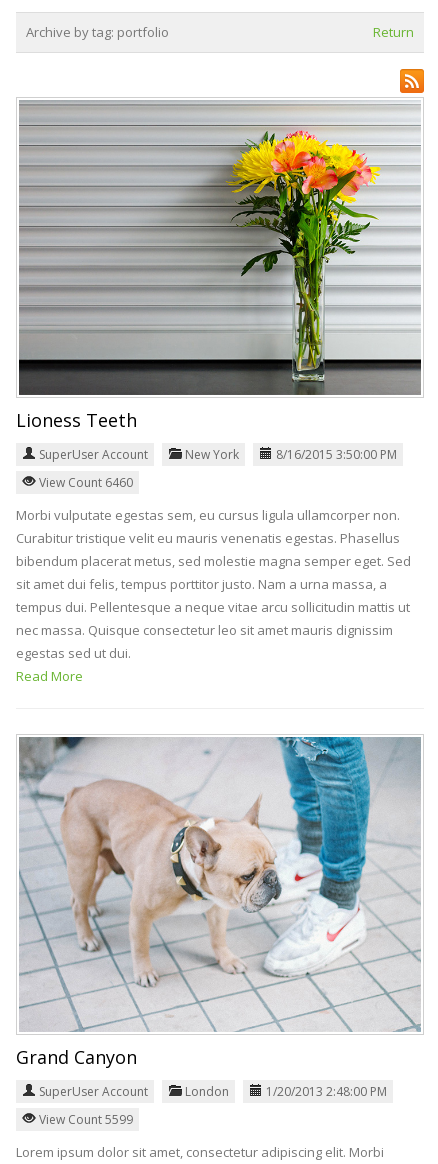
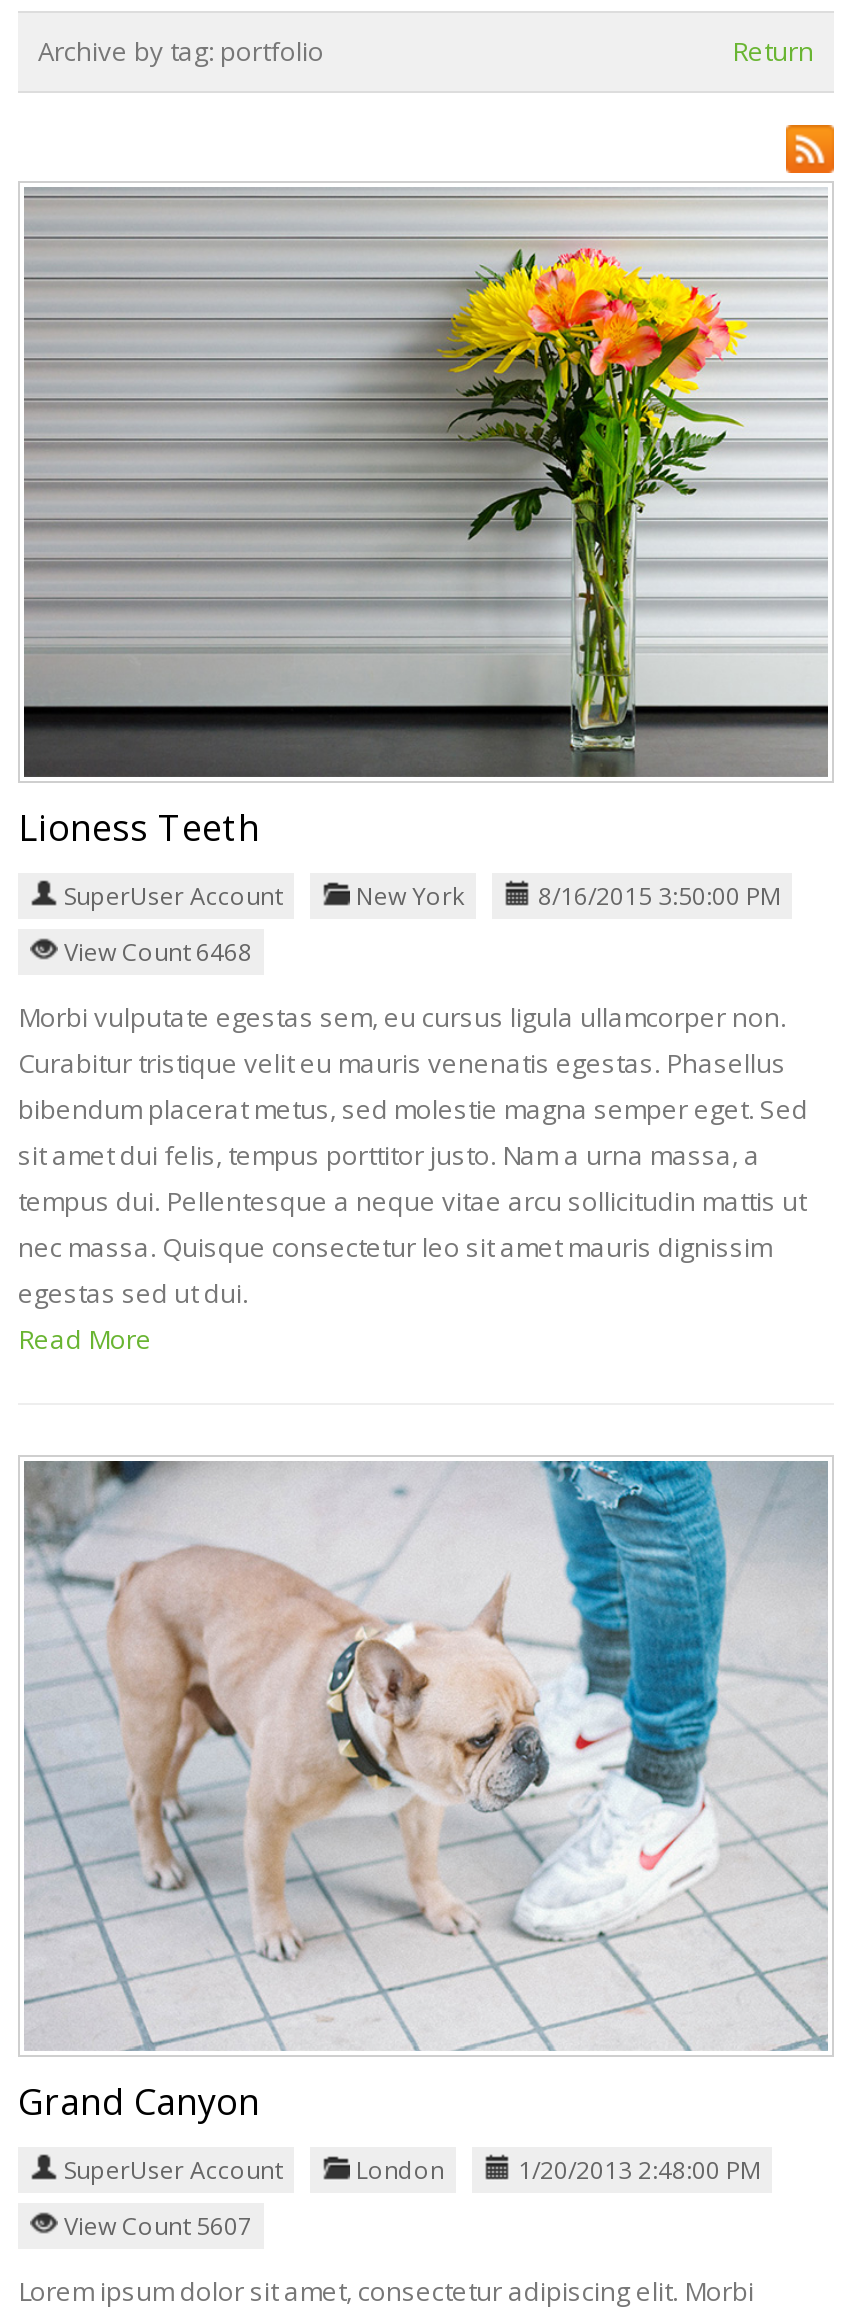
- View Count 6460
+ View Count 6468

- View Count 5599
+ View Count 5607
